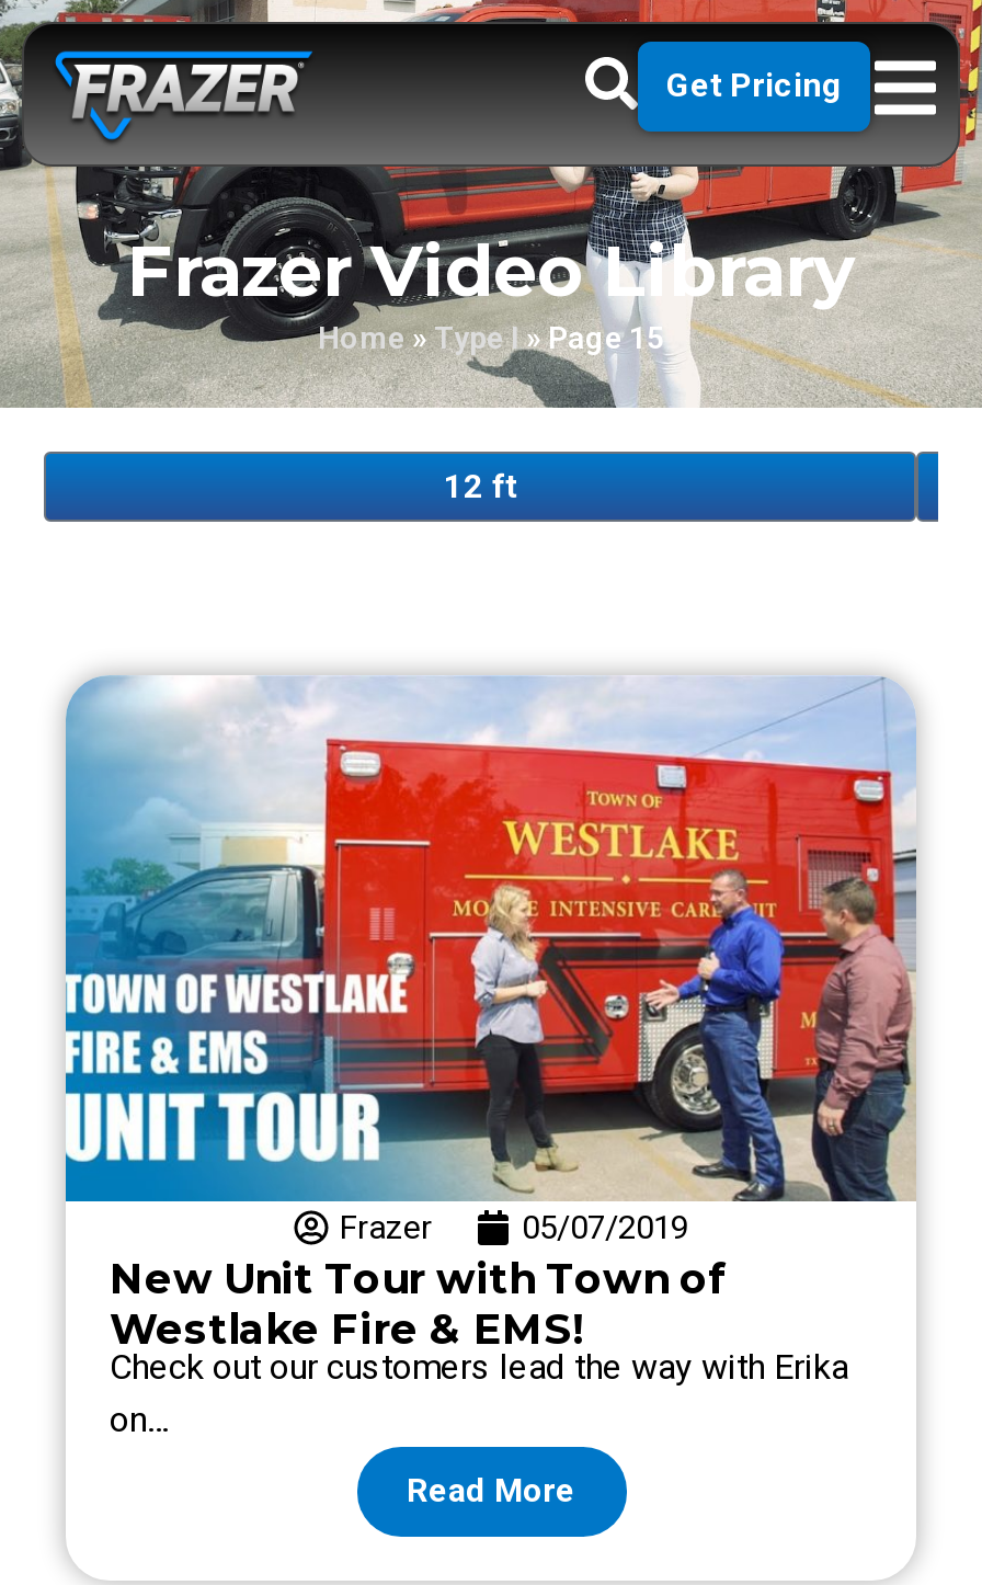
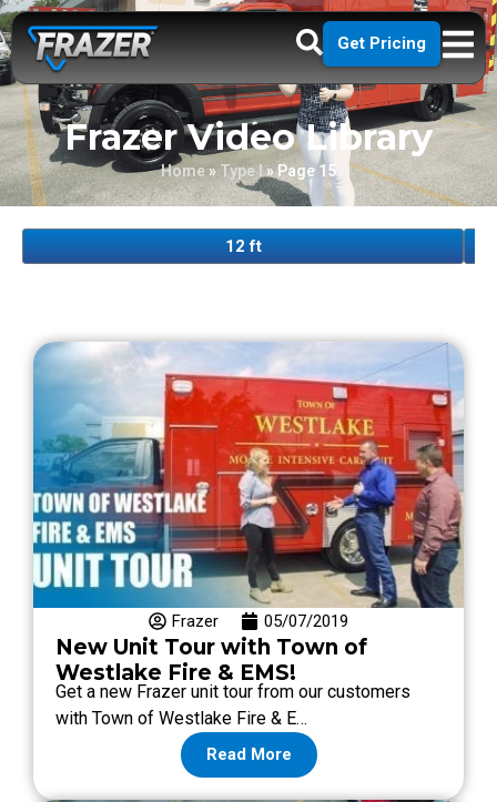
- Check out our customers lead the way with Erika
- on…
+ Get a new Frazer unit tour from our customers
+ with Town of Westlake Fire & E…
